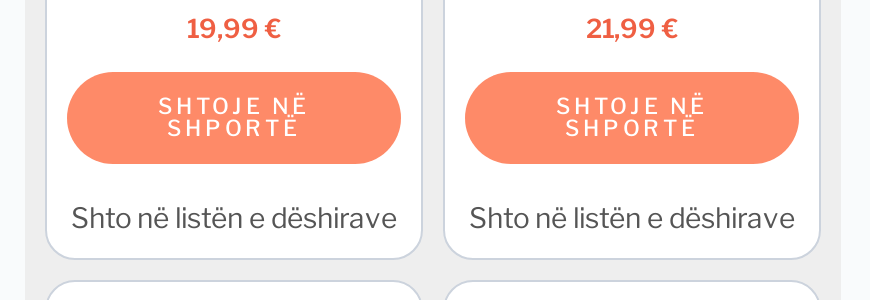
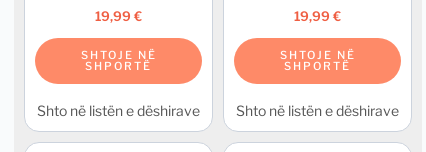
- 21,99 €
+ 19,99 €
